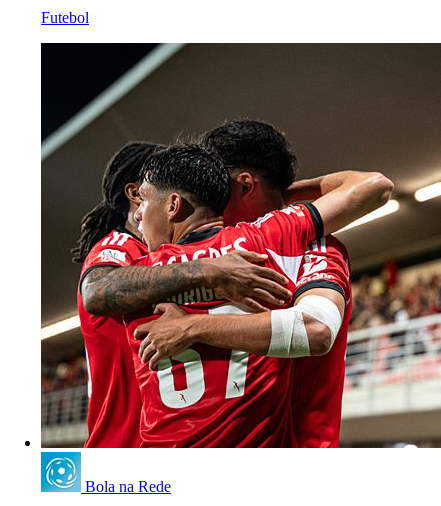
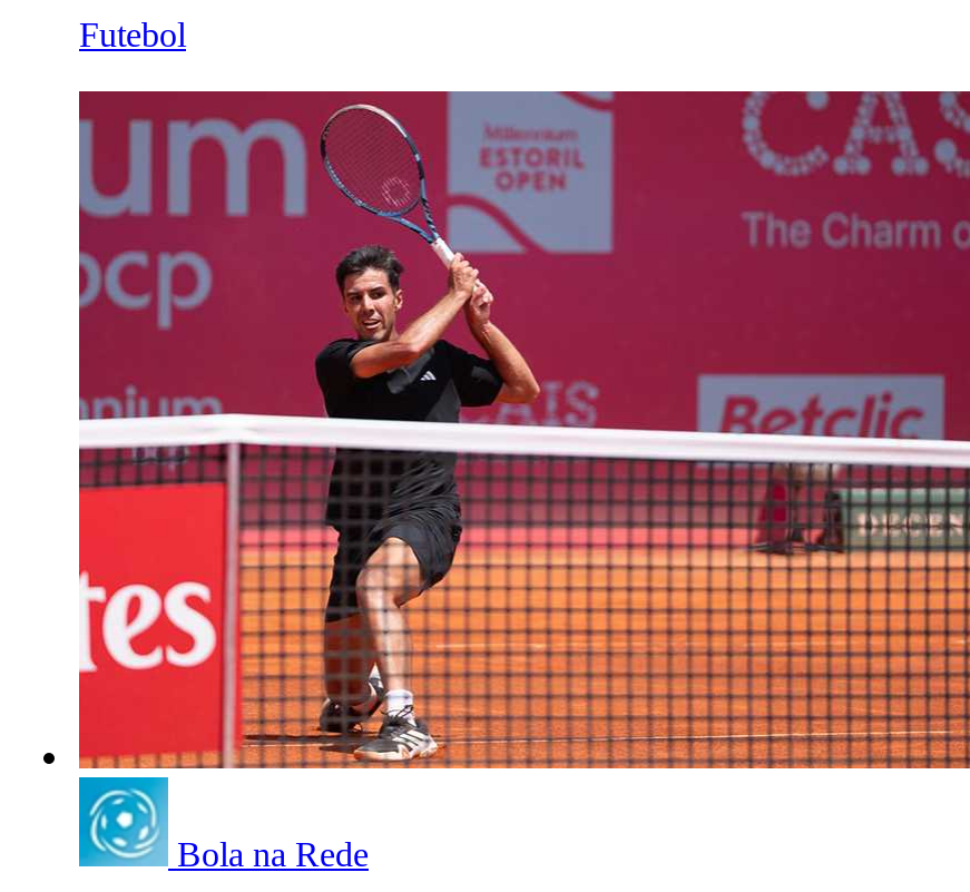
- [image]
+ [image]
